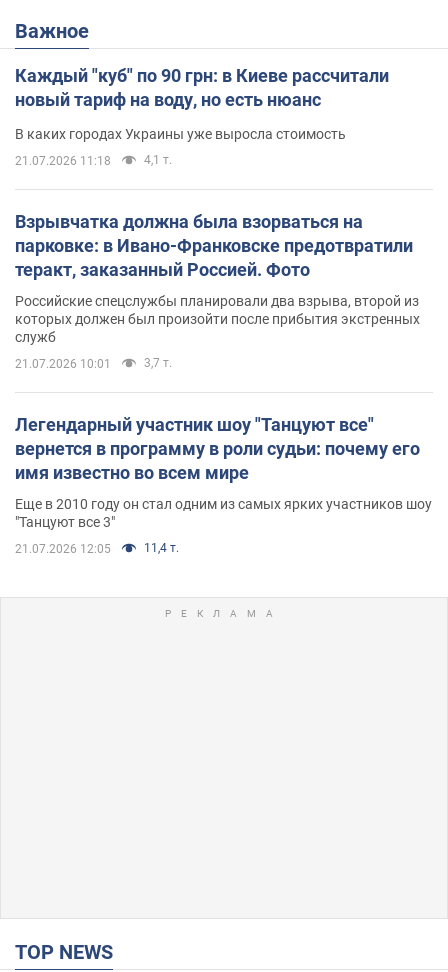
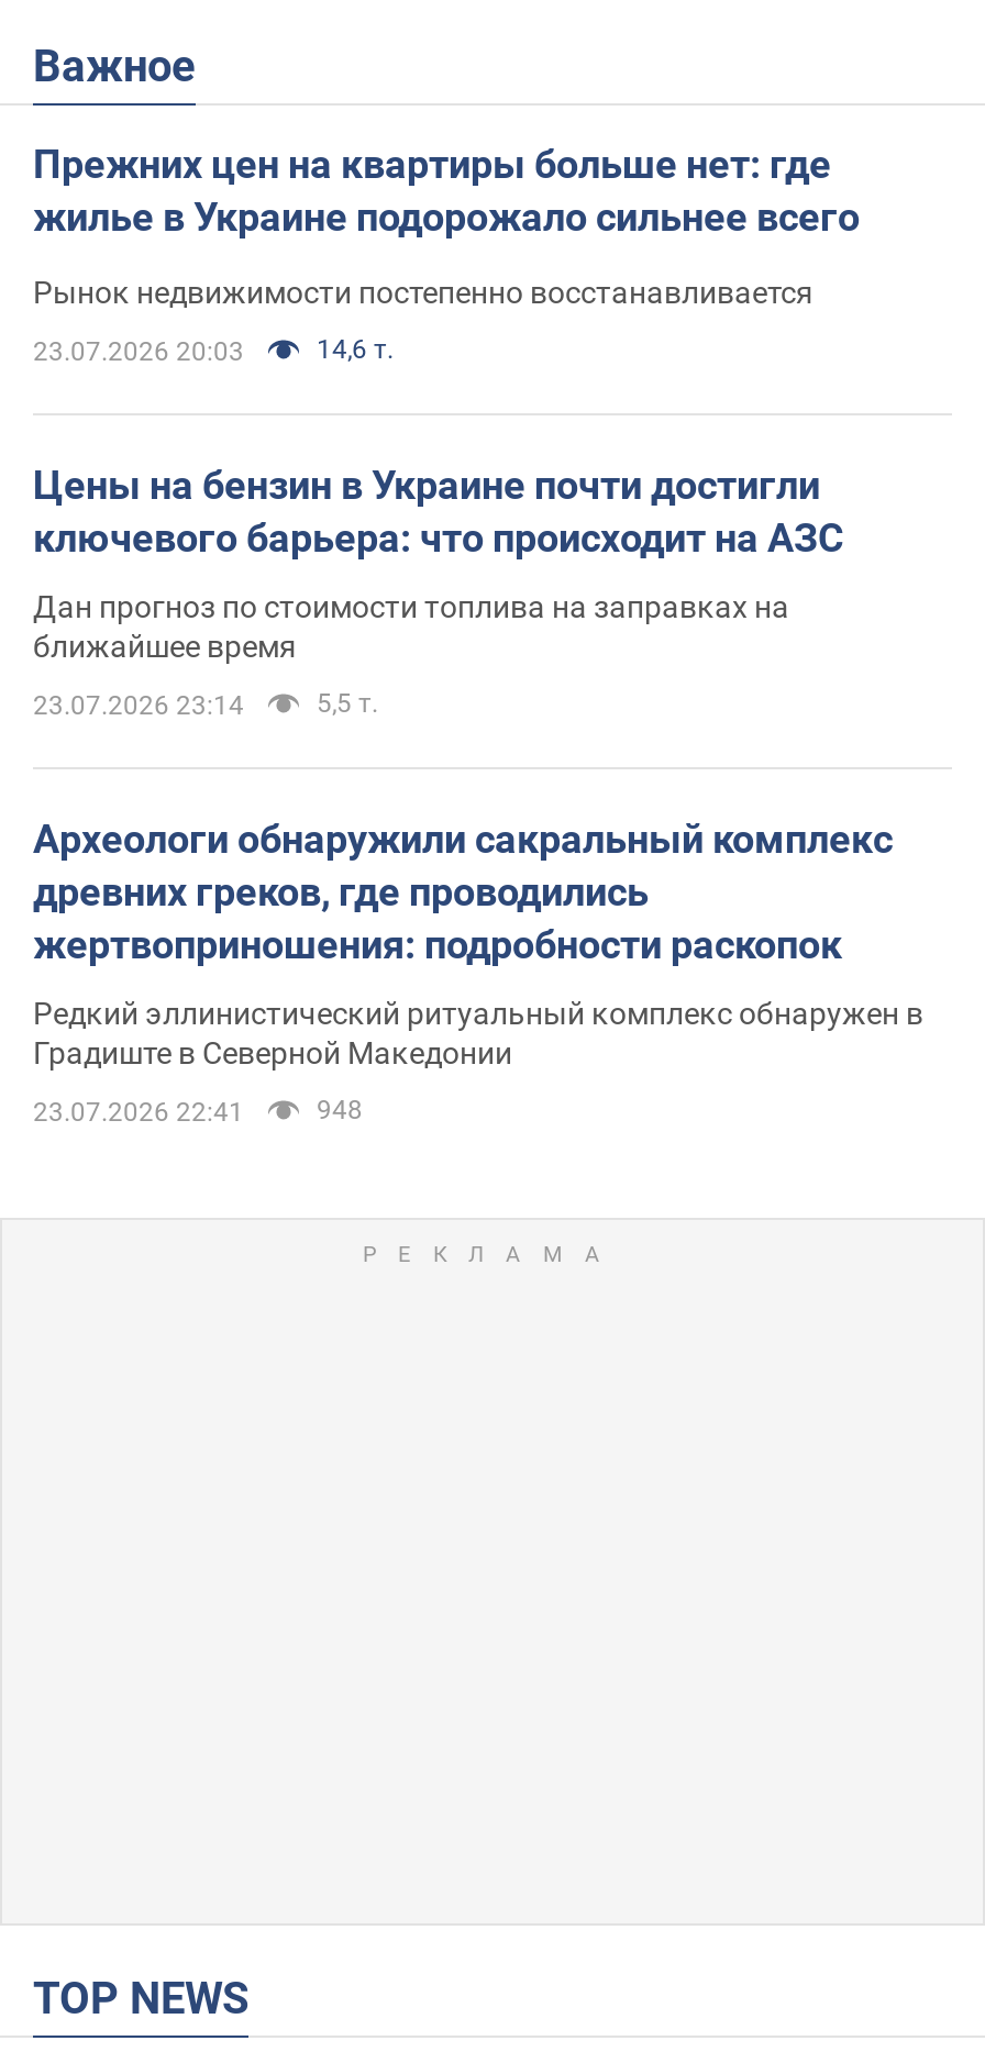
- Каждый "куб" по 90 грн: в Киеве рассчитали
- новый тариф на воду, но есть нюанс
+ Прежних цен на квартиры больше нет: где
+ жилье в Украине подорожало сильнее всего

- В каких городах Украины уже выросла стоимость
+ Рынок недвижимости постепенно восстанавливается

- 21.07.2026 11:18
- 4,1 т.
+ 23.07.2026 20:03
+ 14,6 т.

- Взрывчатка должна была взорваться на
- парковке: в Ивано-Франковске предотвратили
- теракт, заказанный Россией. Фото
+ Цены на бензин в Украине почти достигли
+ ключевого барьера: что происходит на АЗС

- Российские спецслужбы планировали два взрыва, второй из
- которых должен был произойти после прибытия экстренных
- служб
+ Дан прогноз по стоимости топлива на заправках на
+ ближайшее время

- 21.07.2026 10:01
- 3,7 т.
+ 23.07.2026 23:14
+ 5,5 т.

- Легендарный участник шоу "Танцуют все"
- вернется в программу в роли судьи: почему его
- имя известно во всем мире
+ Археологи обнаружили сакральный комплекс
+ древних греков, где проводились
+ жертвоприношения: подробности раскопок

- Еще в 2010 году он стал одним из самых ярких участников шоу
- "Танцуют все 3"
+ Редкий эллинистический ритуальный комплекс обнаружен в
+ Градиште в Северной Македонии

- 21.07.2026 12:05
- 11,4 т.
+ 23.07.2026 22:41
+ 948
